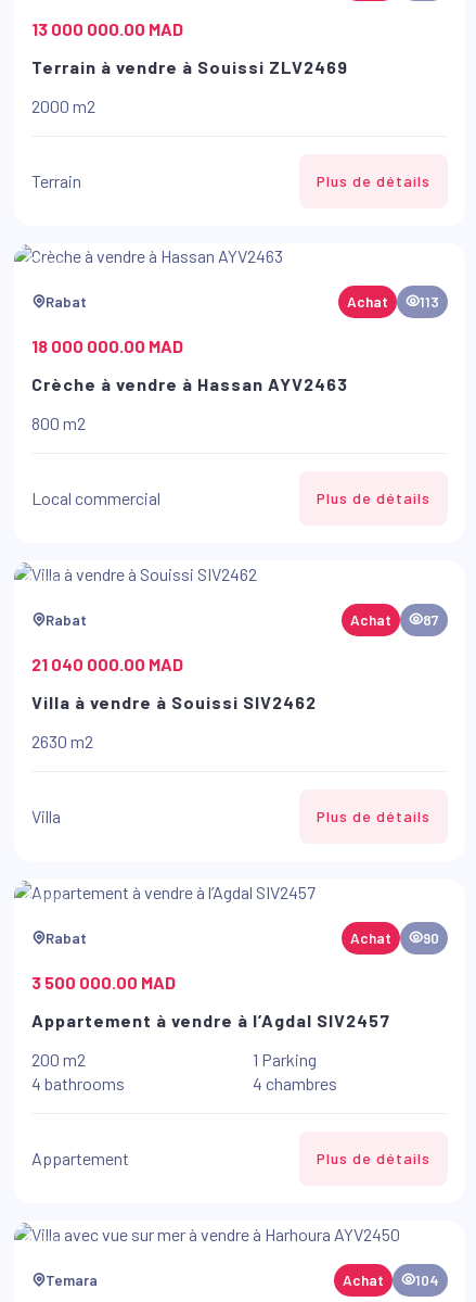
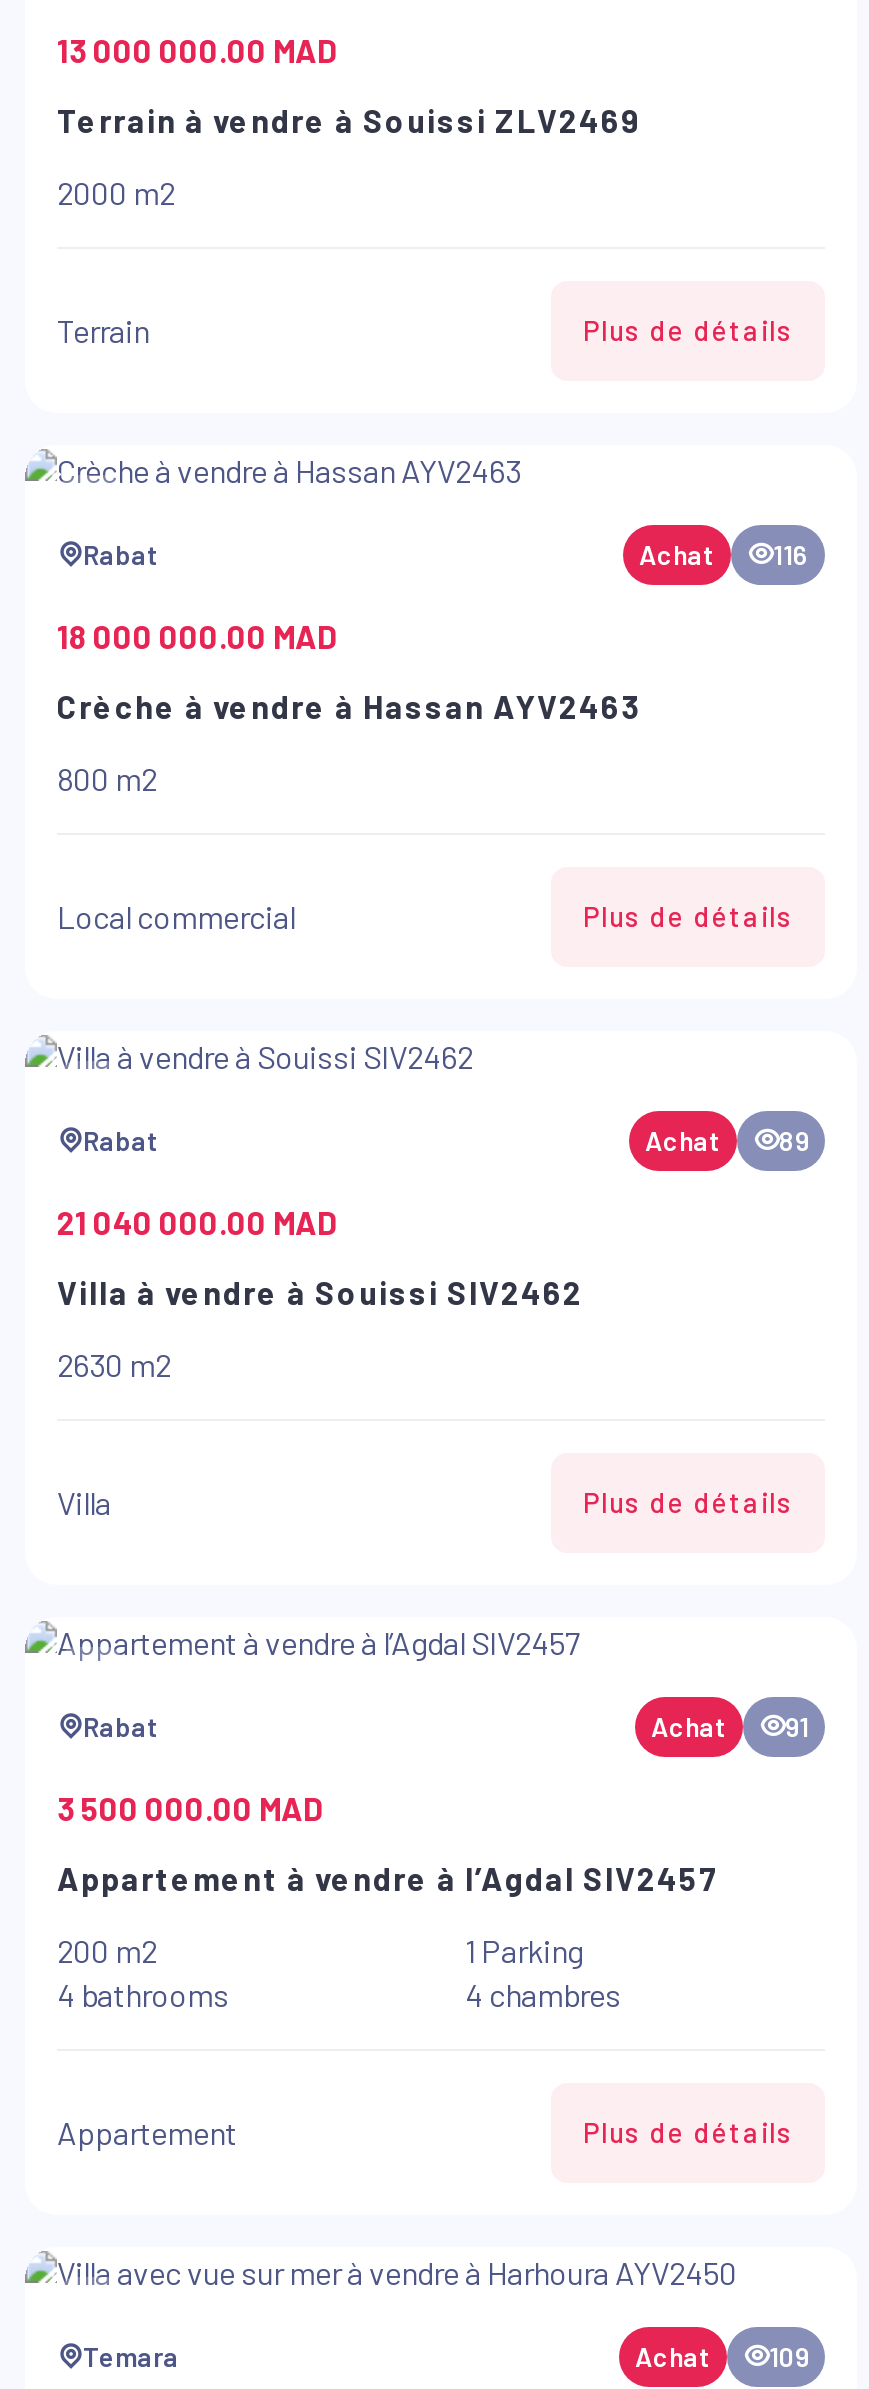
- Achat 113
+ Achat 116

- Achat 87
+ Achat 89

- Achat 90
+ Achat 91

- Achat 104
+ Achat 109
